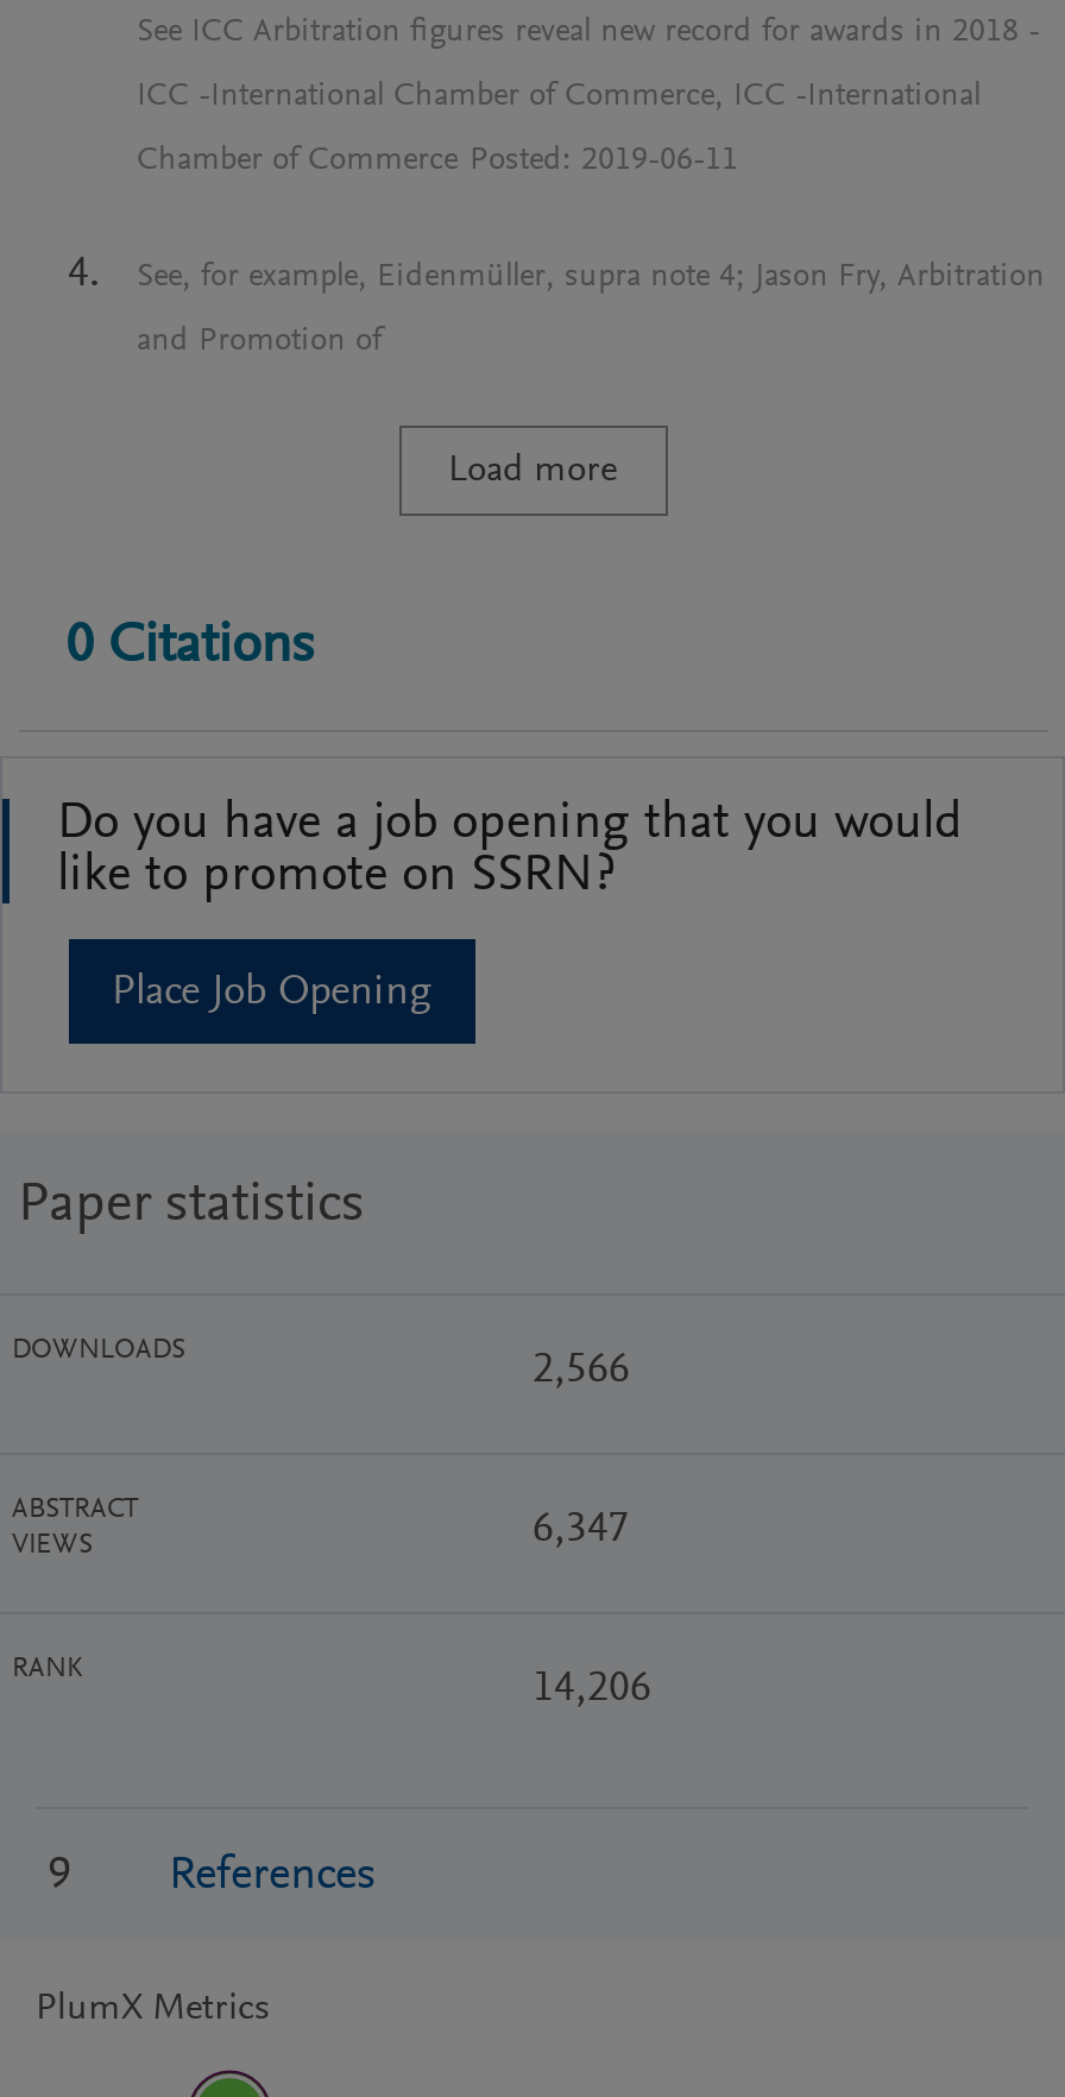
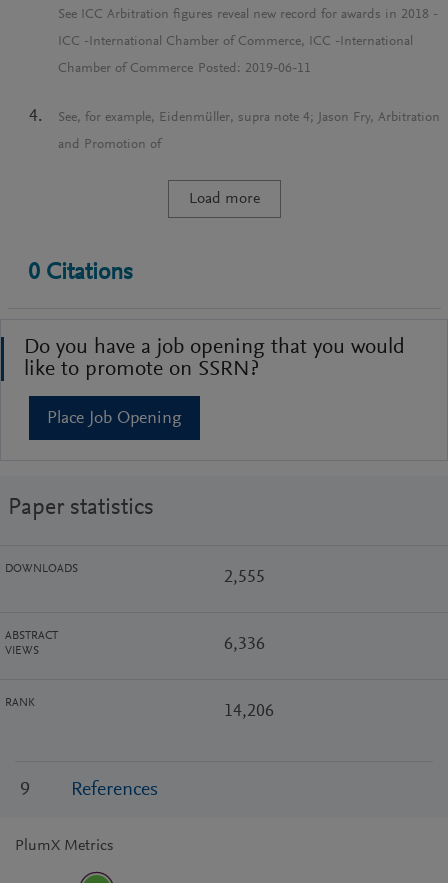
- 2,566
+ 2,555

- 6,347
+ 6,336
